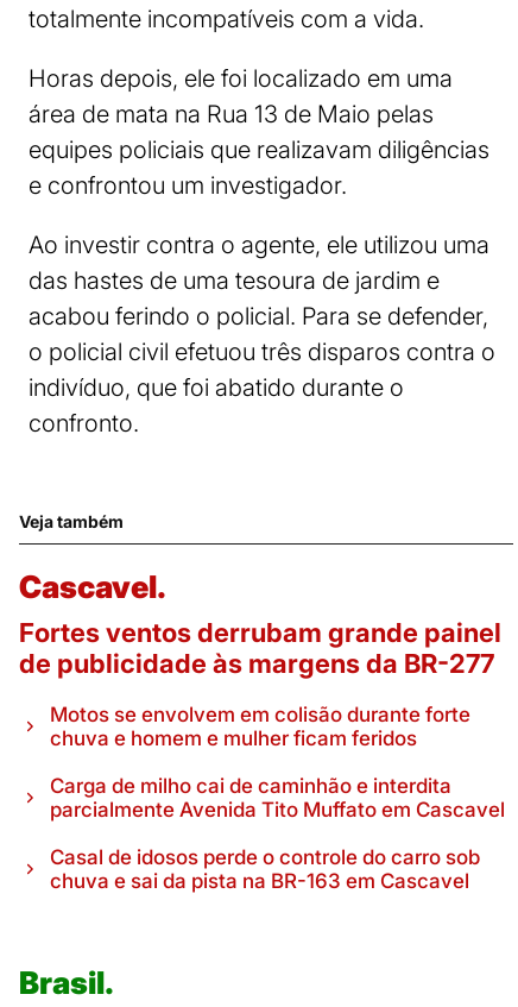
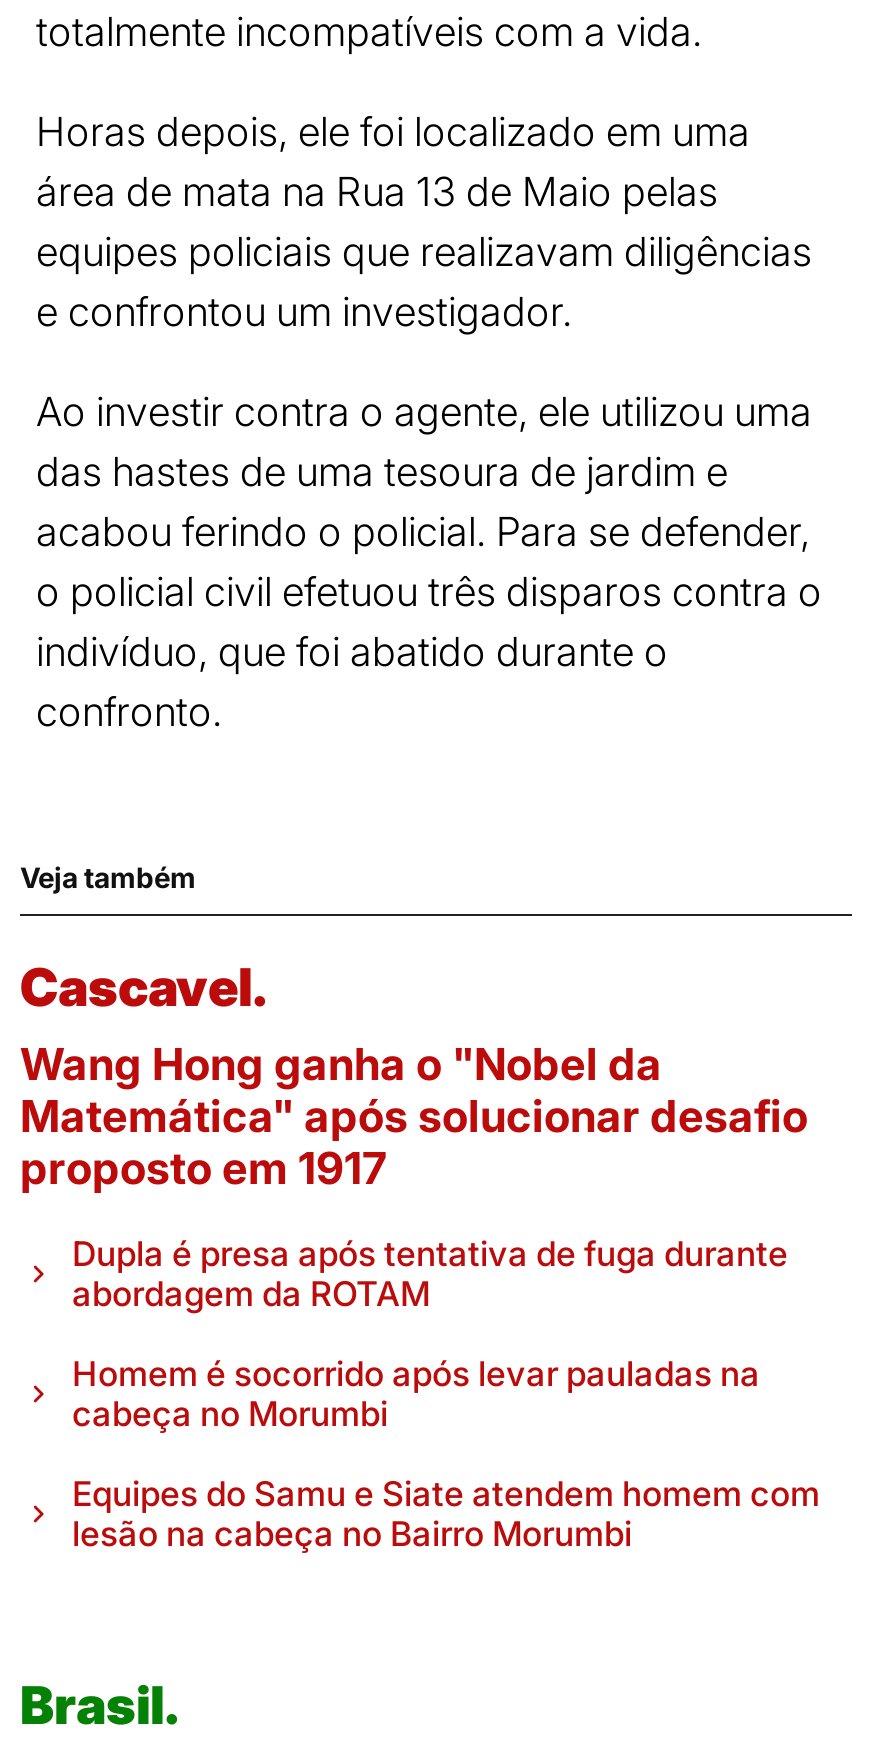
- Fortes ventos derrubam grande painel
- de publicidade às margens da BR-277
+ Wang Hong ganha o "Nobel da
+ Matemática" após solucionar desafio
+ proposto em 1917

- Motos se envolvem em colisão durante forte
- chuva e homem e mulher ficam feridos
+ Dupla é presa após tentativa de fuga durante
+ abordagem da ROTAM

- Carga de milho cai de caminhão e interdita
- parcialmente Avenida Tito Muffato em Cascavel
+ Homem é socorrido após levar pauladas na
+ cabeça no Morumbi

- Casal de idosos perde o controle do carro sob
- chuva e sai da pista na BR-163 em Cascavel
+ Equipes do Samu e Siate atendem homem com
+ lesão na cabeça no Bairro Morumbi
